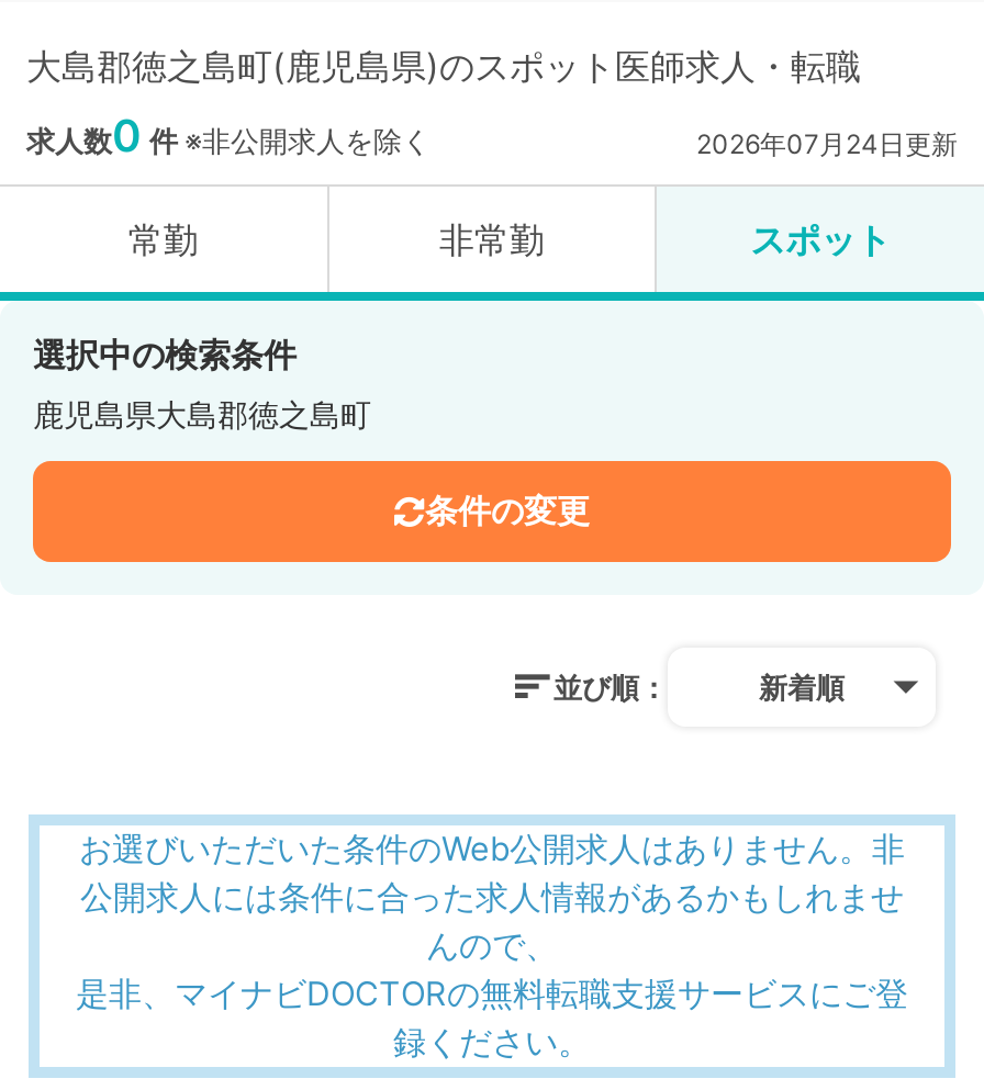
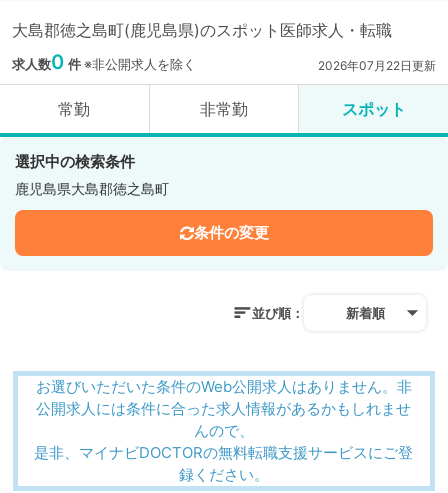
- 2026年07月24日更新
+ 2026年07月22日更新
